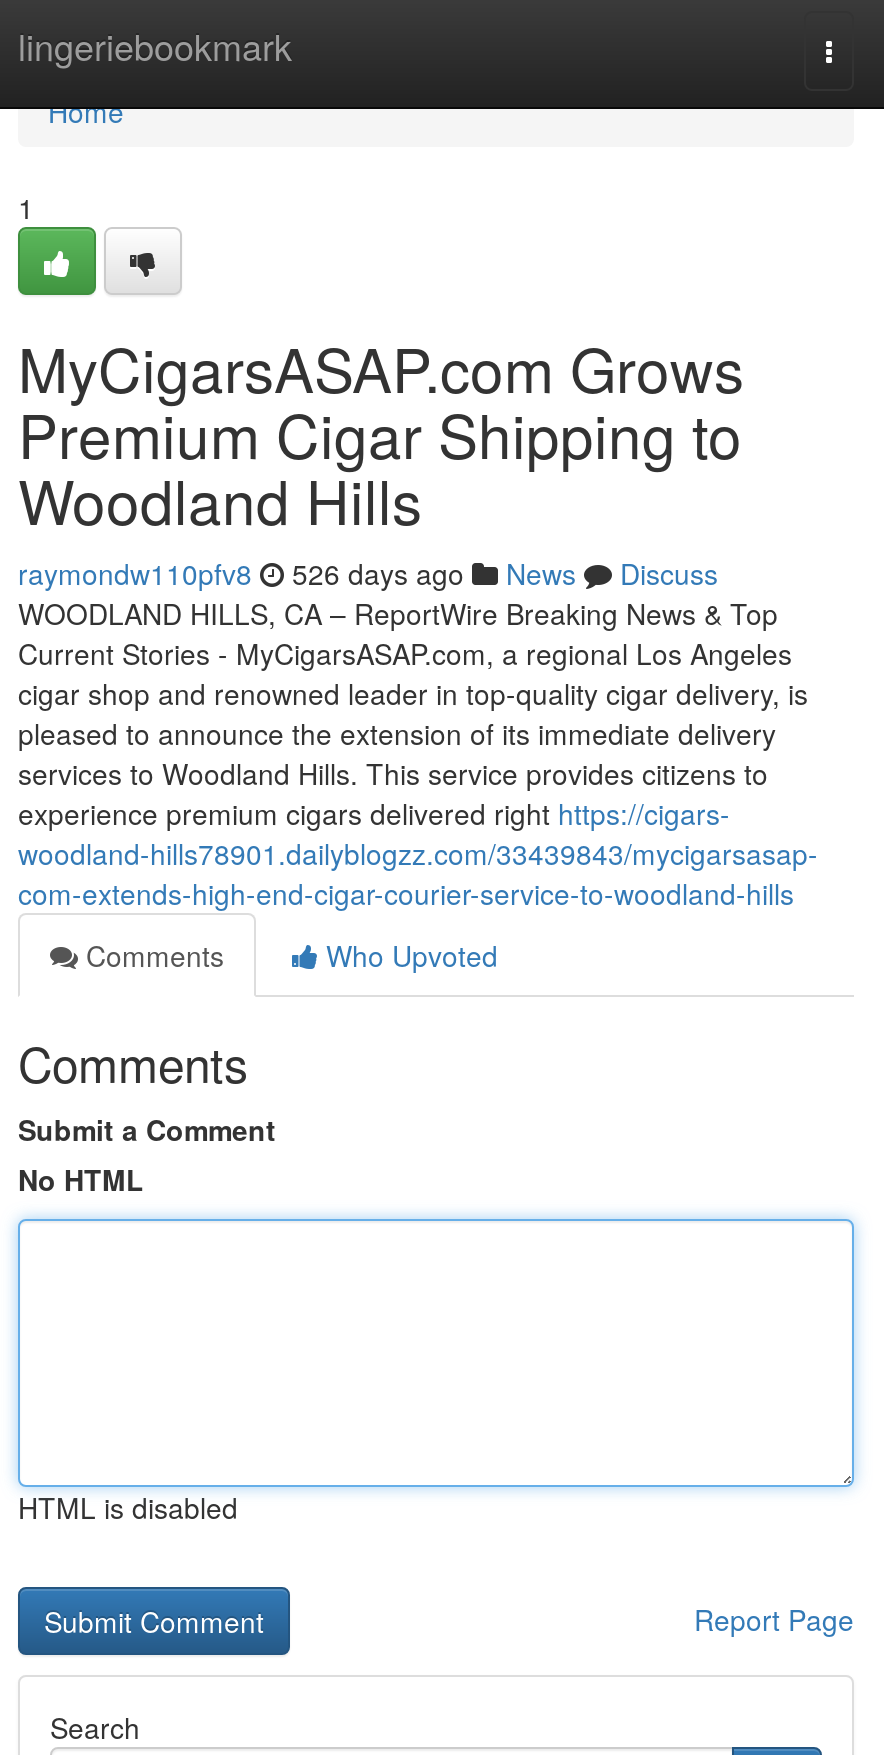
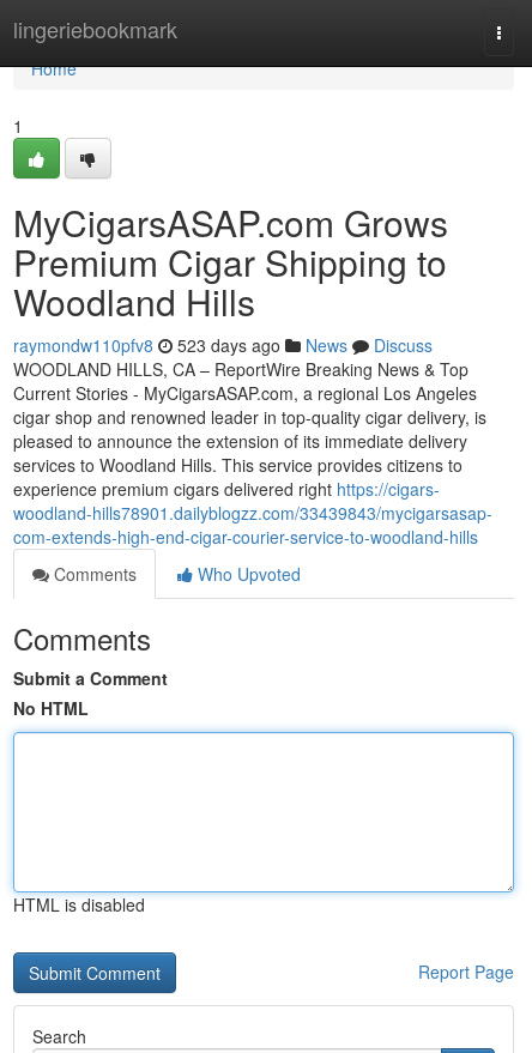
- raymondw110pfv8 526 days ago News Discuss
+ raymondw110pfv8 523 days ago News Discuss
